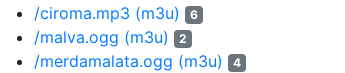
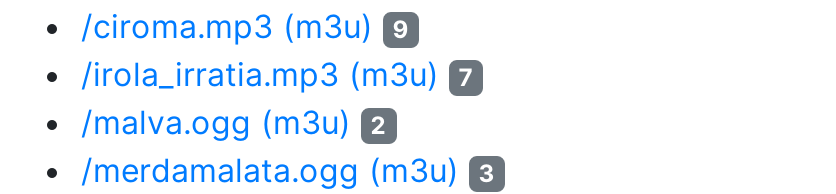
- 6
+ 9
+ /irola_irratia.mp3 (m3u)
+ 7

- /merdamalata.ogg (m3u) 4
+ /merdamalata.ogg (m3u) 3
